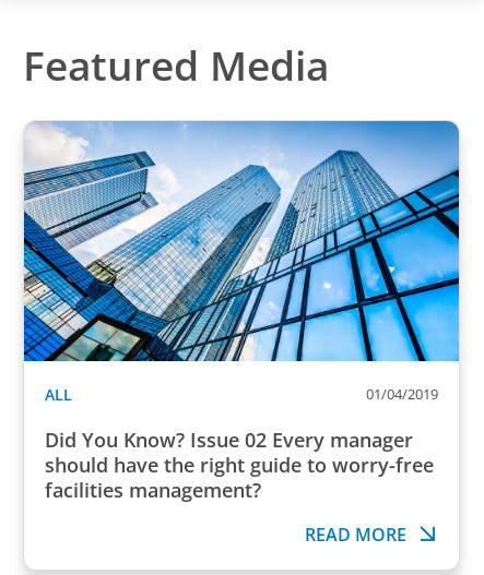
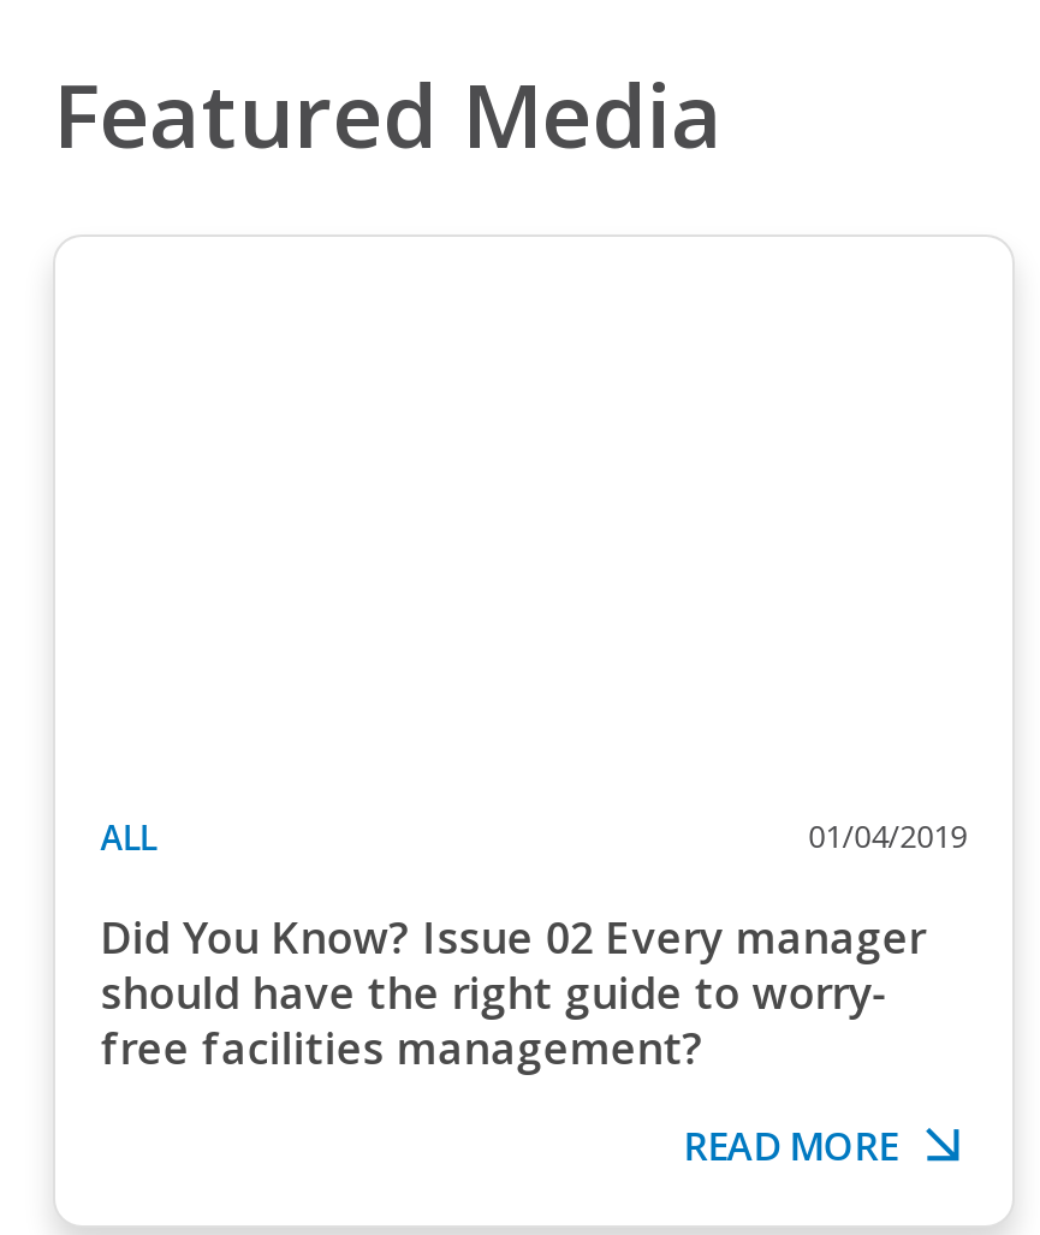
- [image]
